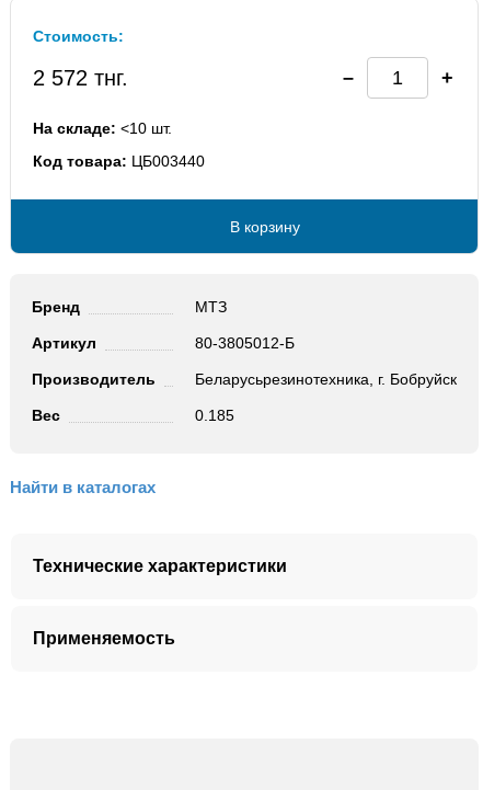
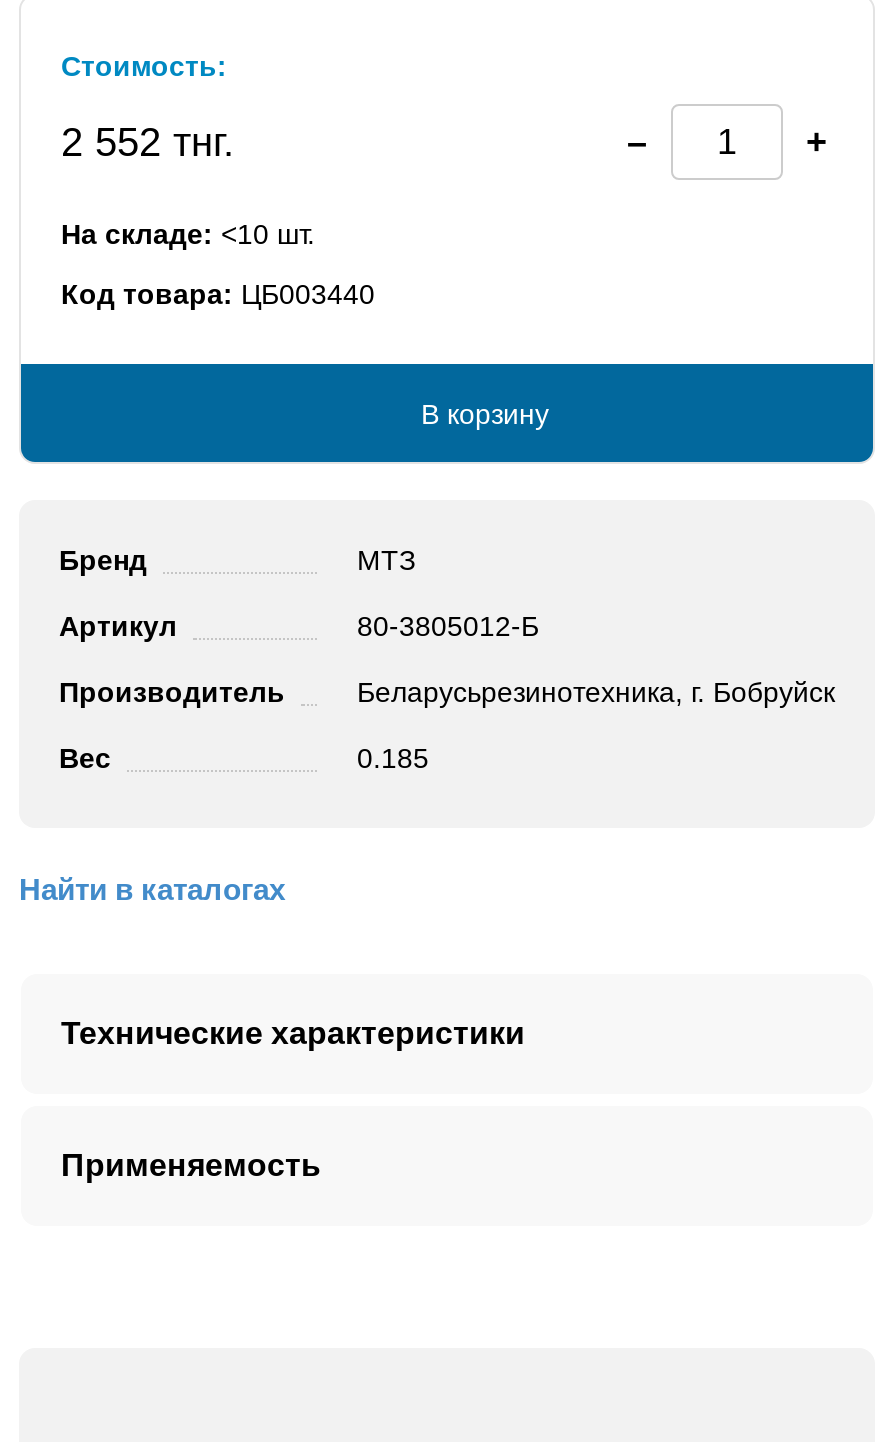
- 2 572 тнг.
+ 2 552 тнг.
